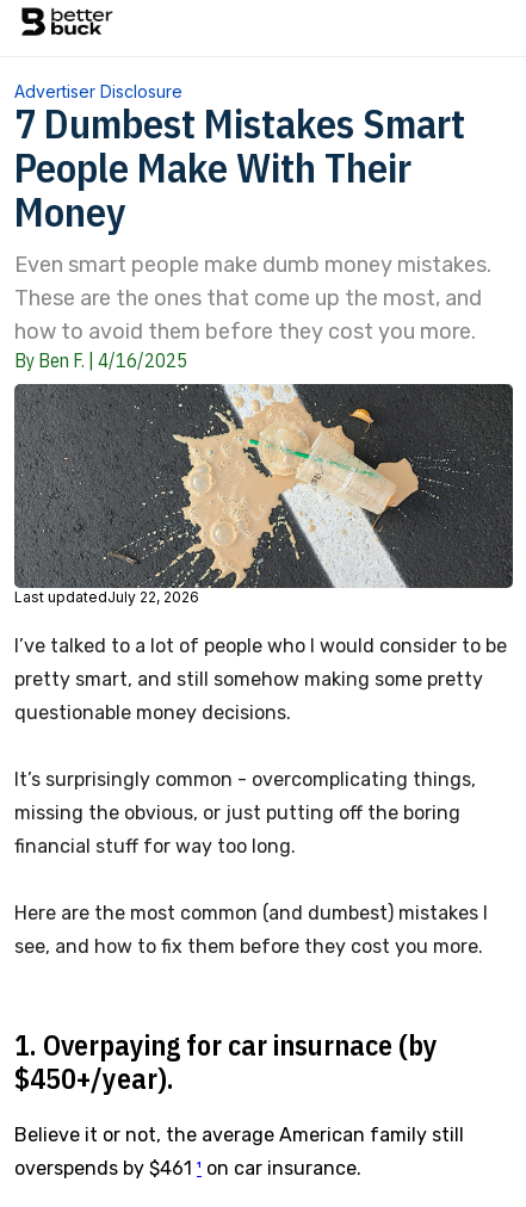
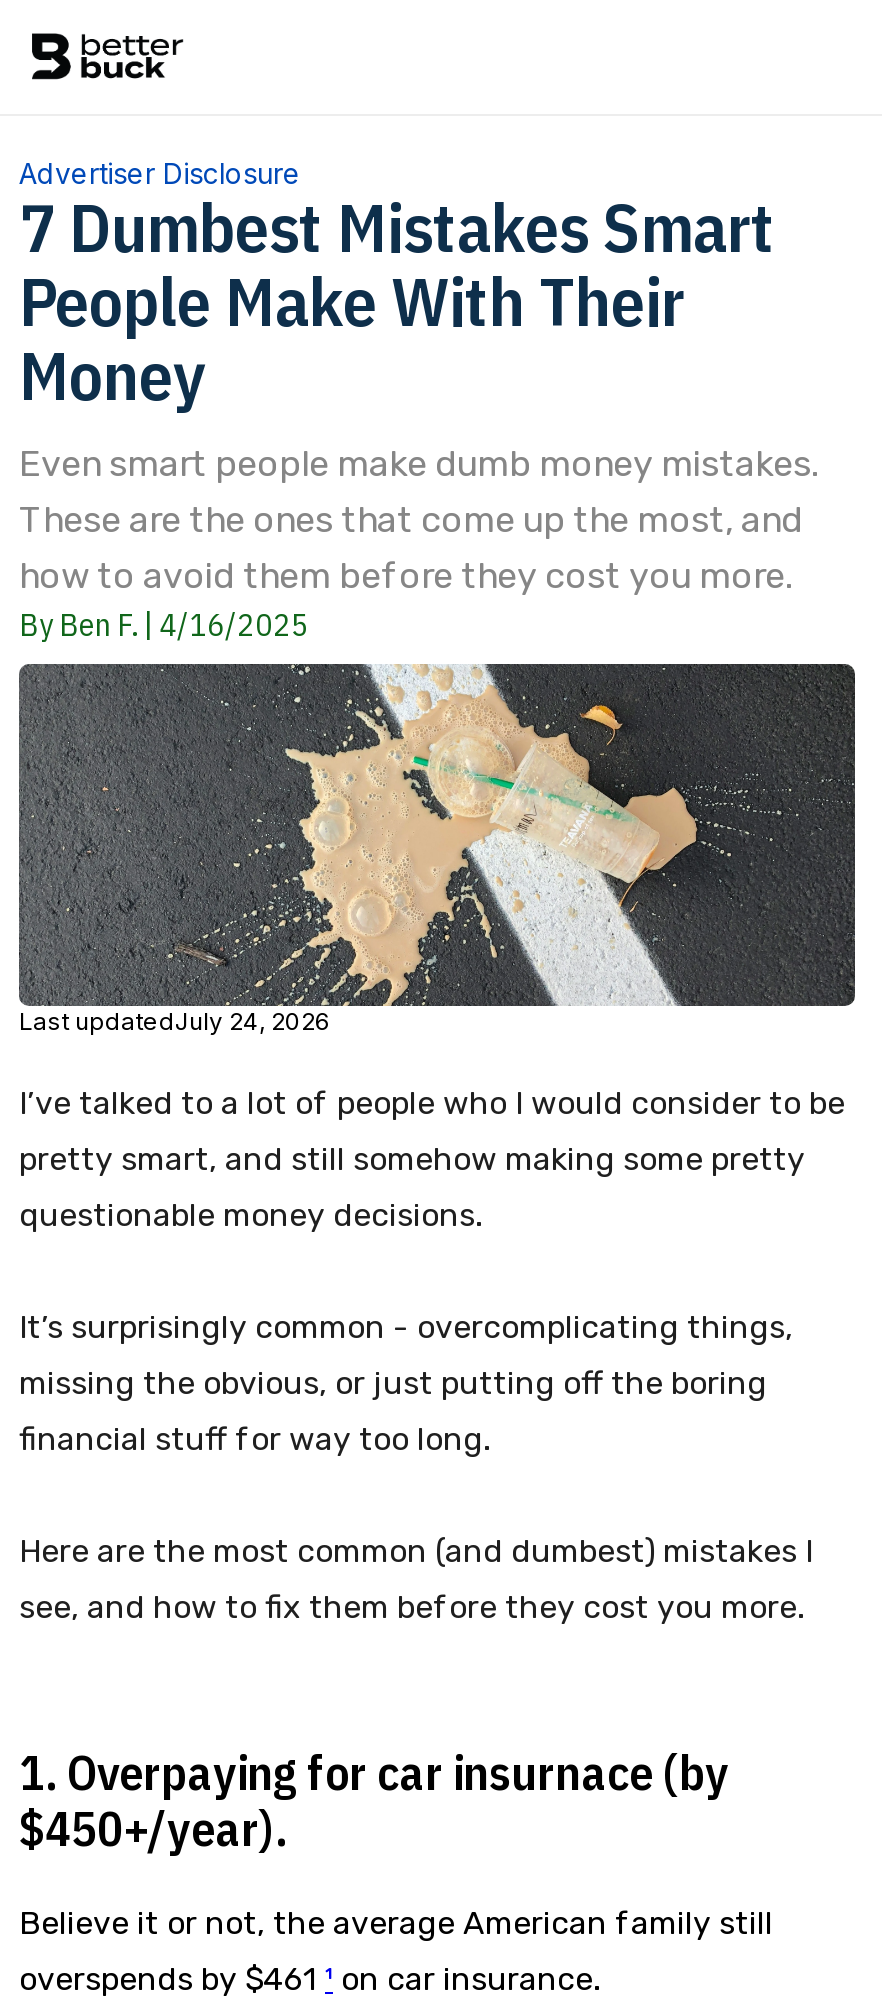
- Last updatedJuly 22, 2026
+ Last updatedJuly 24, 2026
